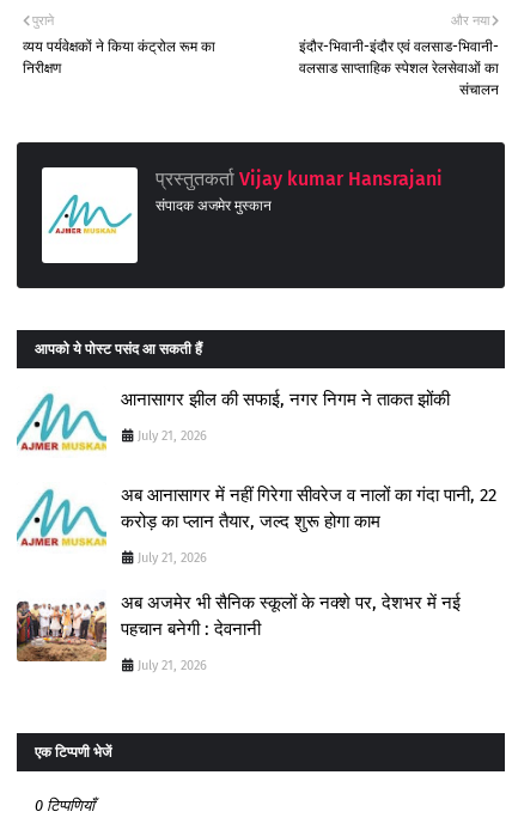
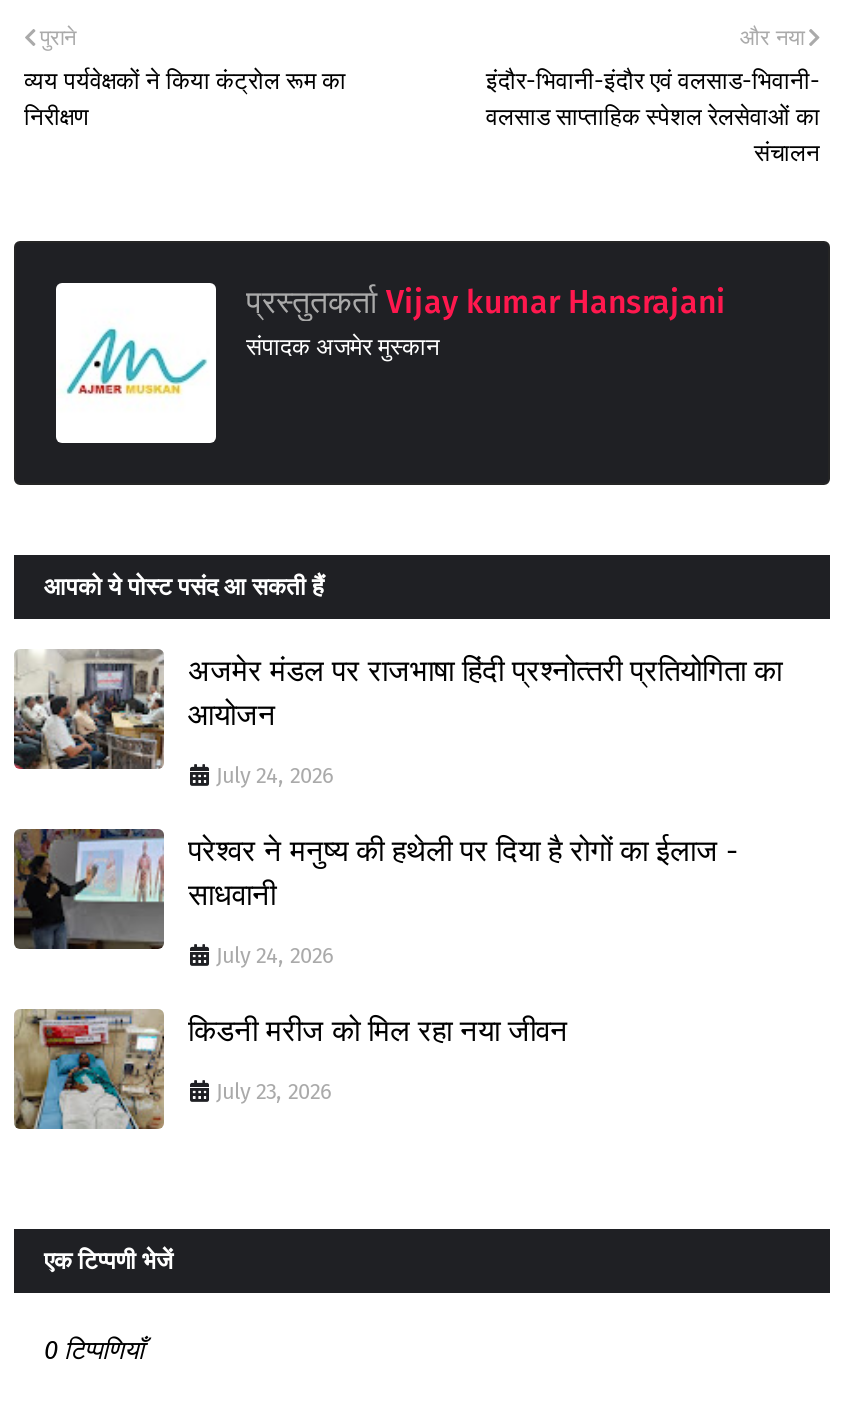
- [image]
- आनासागर झील की सफाई, नगर निगम ने ताकत झोंकी
+ [image]
+ अजमेर मंडल पर राजभाषा हिंदी प्रश्‍नोत्‍तरी प्रतियोगिता का
+ आयोजन

- July 21, 2026
+ July 24, 2026

- [image]
- अब आनासागर में नहीं गिरेगा सीवरेज व नालों का गंदा पानी, 22
- करोड़ का प्लान तैयार, जल्द शुरू होगा काम
+ [image]
+ परेश्वर ने मनुष्य की हथेली पर दिया है रोगों का ईलाज -
+ साधवानी

- July 21, 2026
+ July 24, 2026

- [image]
- अब अजमेर भी सैनिक स्कूलों के नक्शे पर, देशभर में नई
- पहचान बनेगी : देवनानी
+ [image]
+ किडनी मरीज को मिल रहा नया जीवन

- July 21, 2026
+ July 23, 2026
